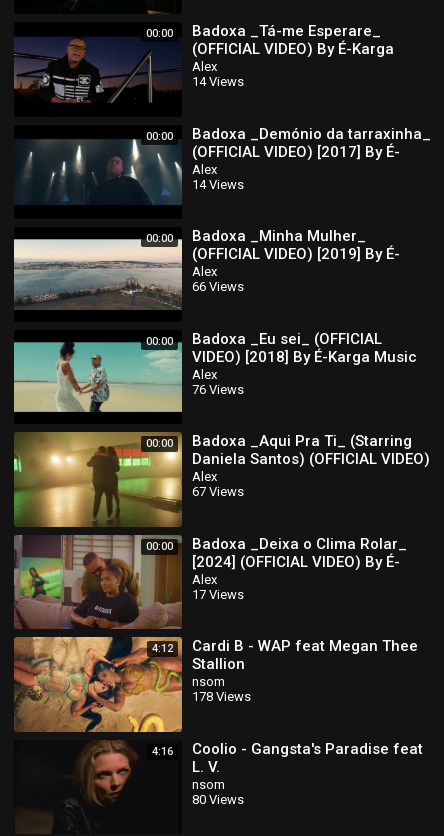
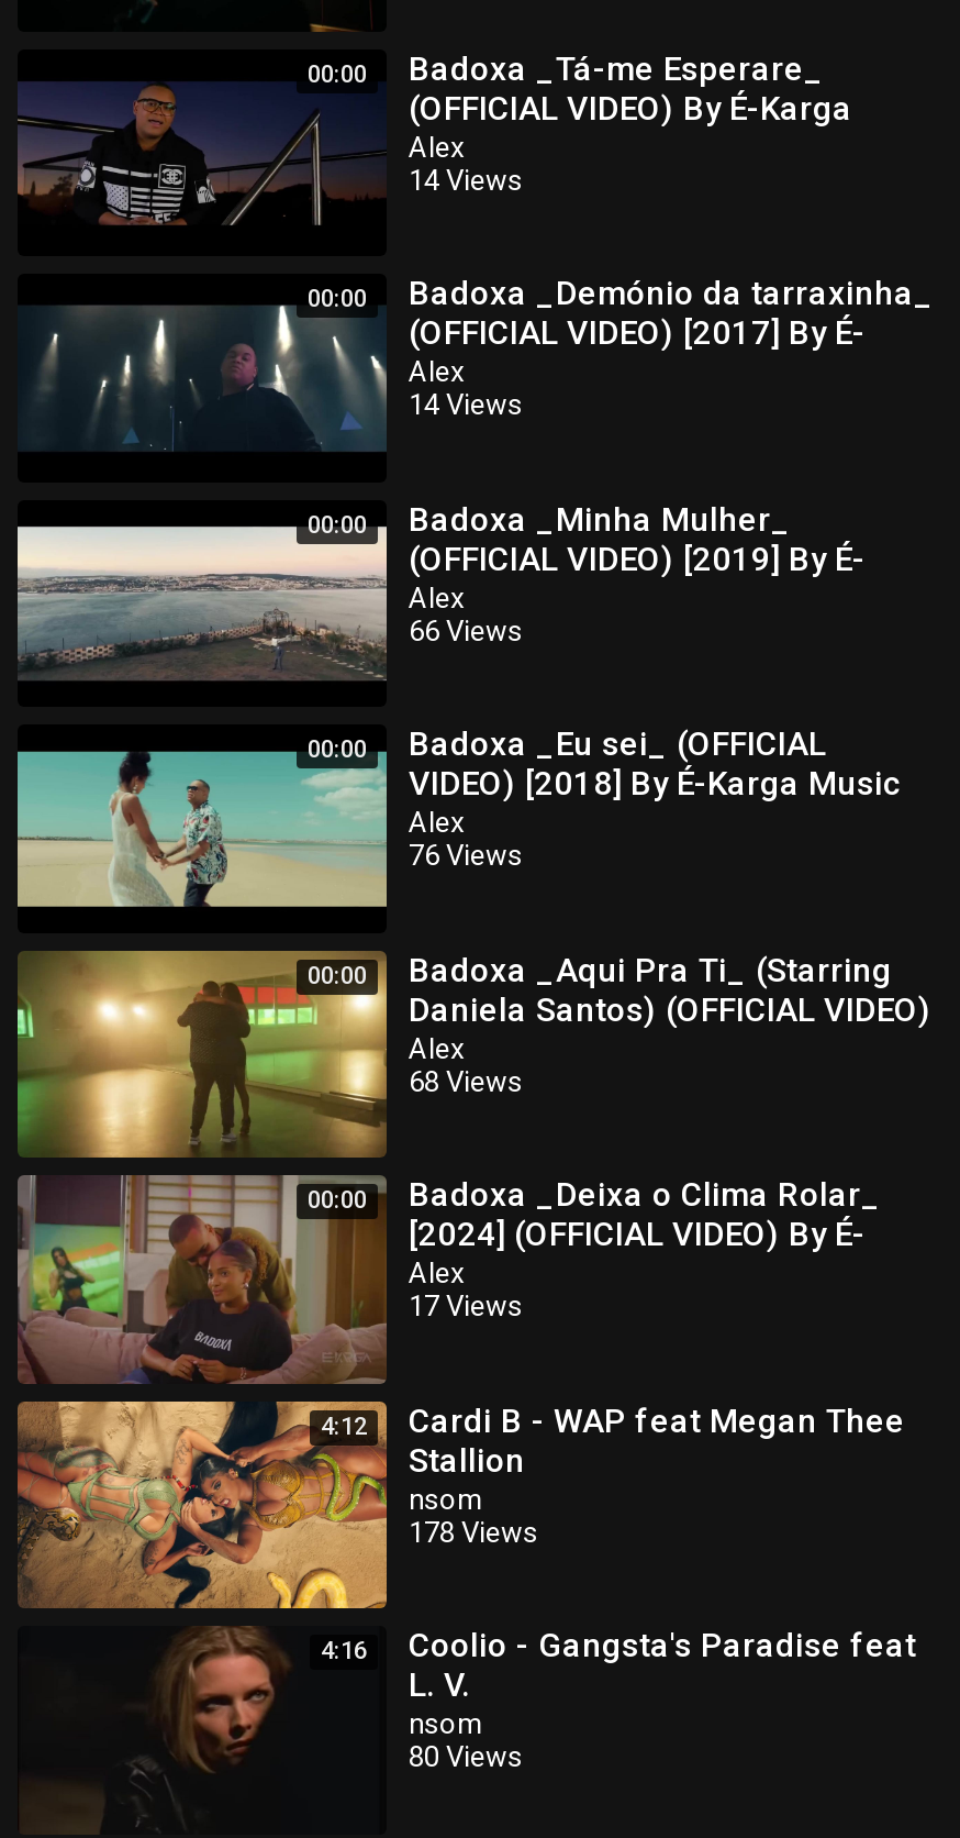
- 67 Views
+ 68 Views
